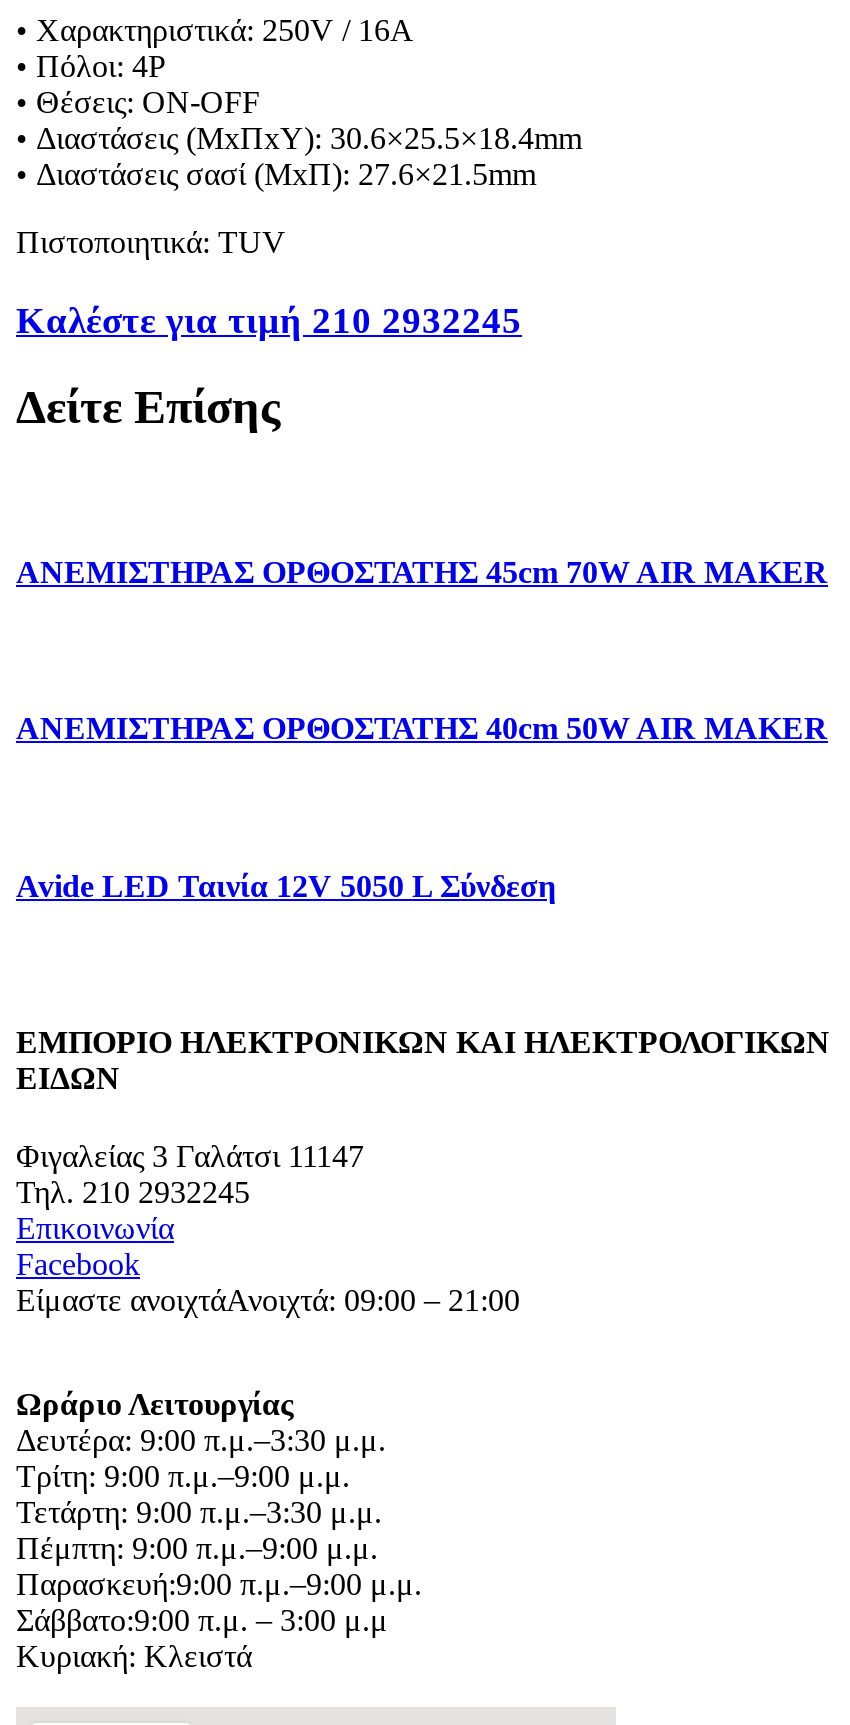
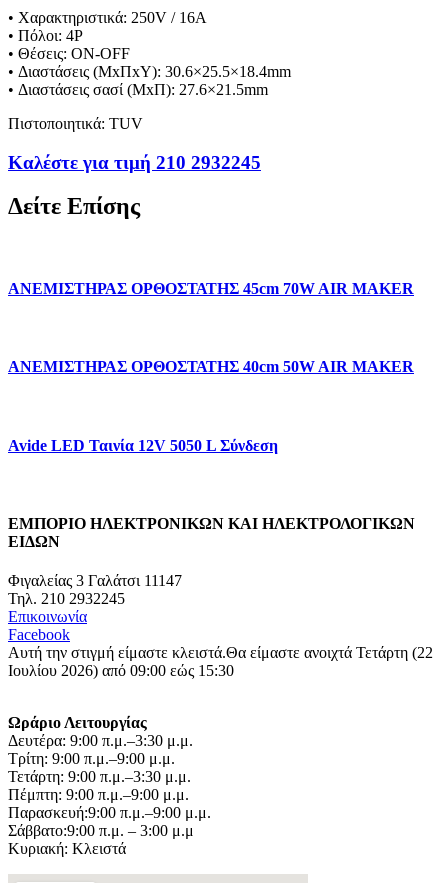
- Είμαστε ανοιχτάΑνοιχτά: 09:00 – 21:00
+ Αυτή την στιγμή είμαστε κλειστά.Θα είμαστε ανοιχτά Τετάρτη (22
+ Ιουλίου 2026) από 09:00 εώς 15:30
